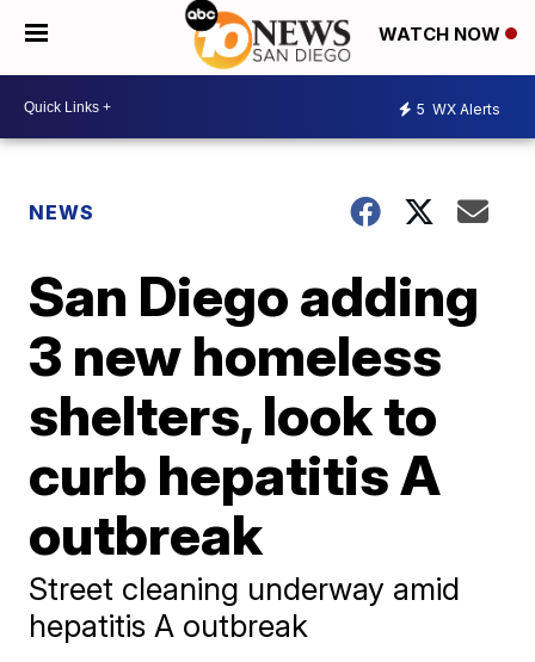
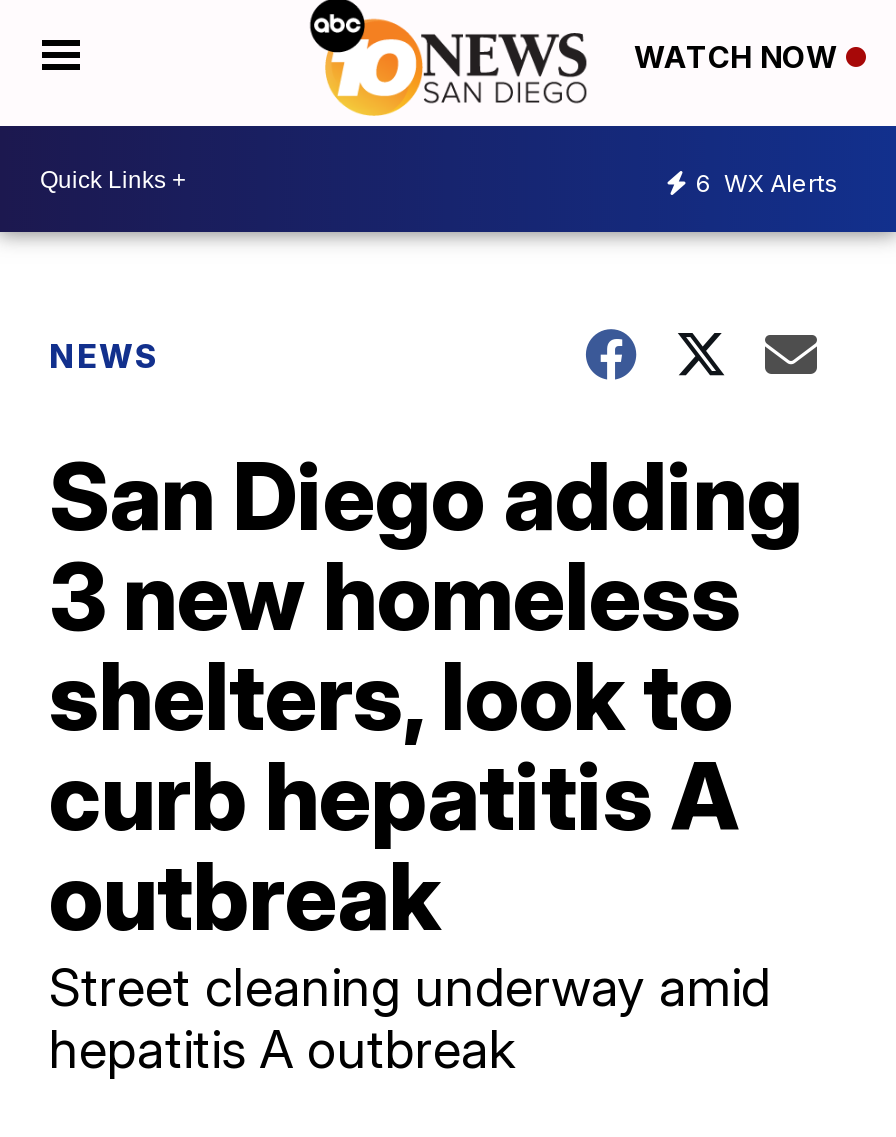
- 5 WX Alerts
+ 6 WX Alerts
